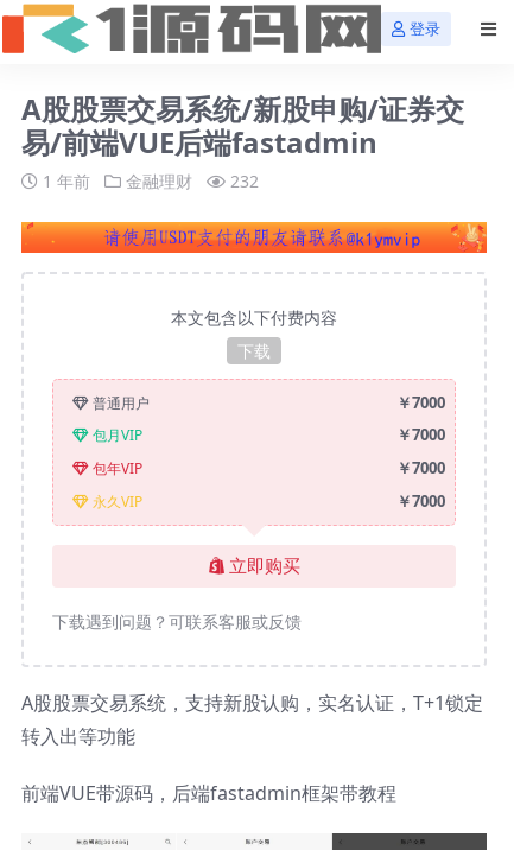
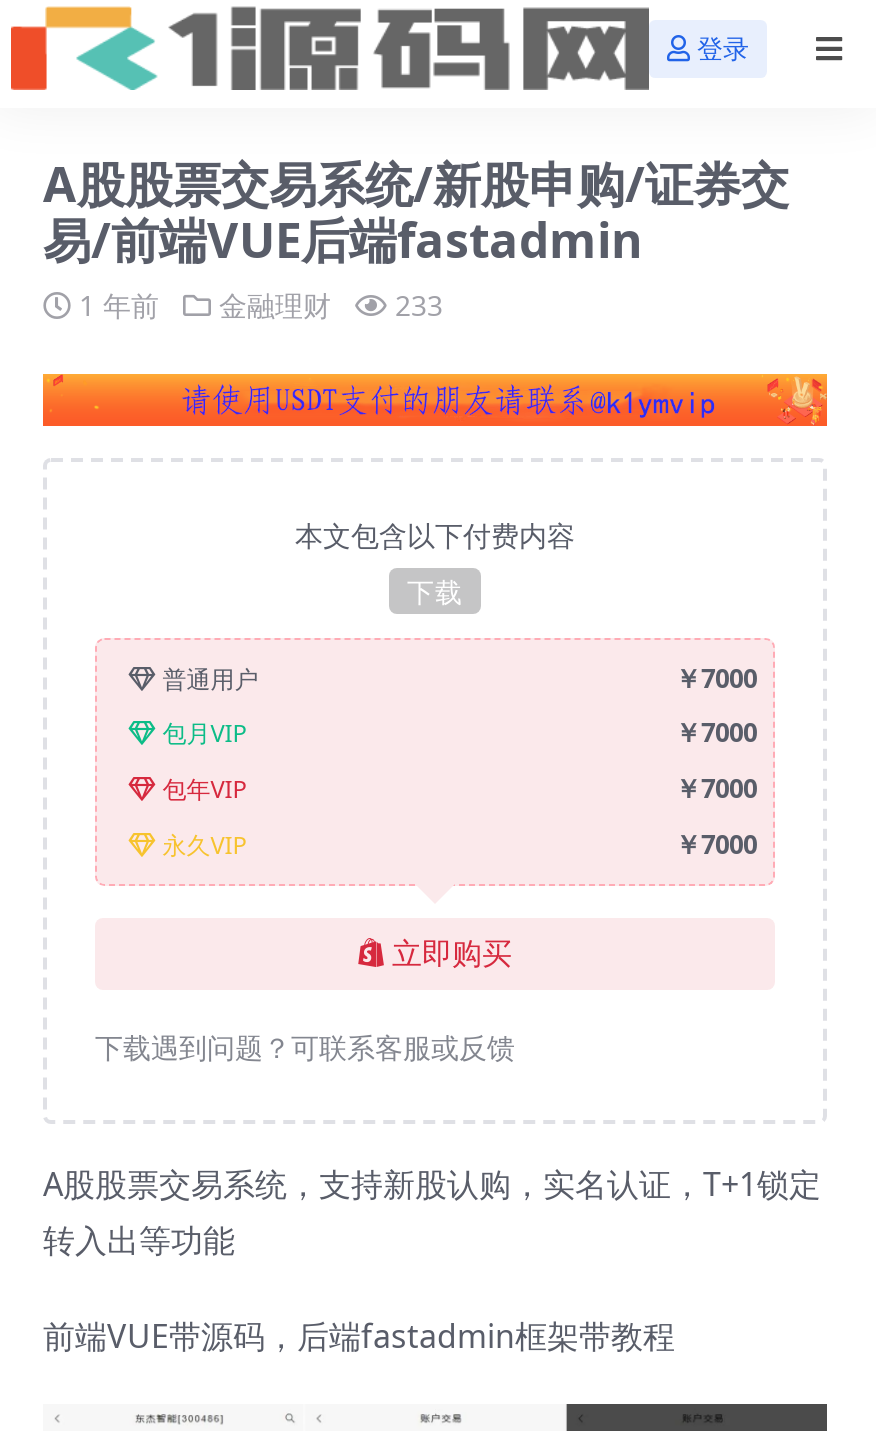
- 1 年前 金融理财 232
+ 1 年前 金融理财 233
